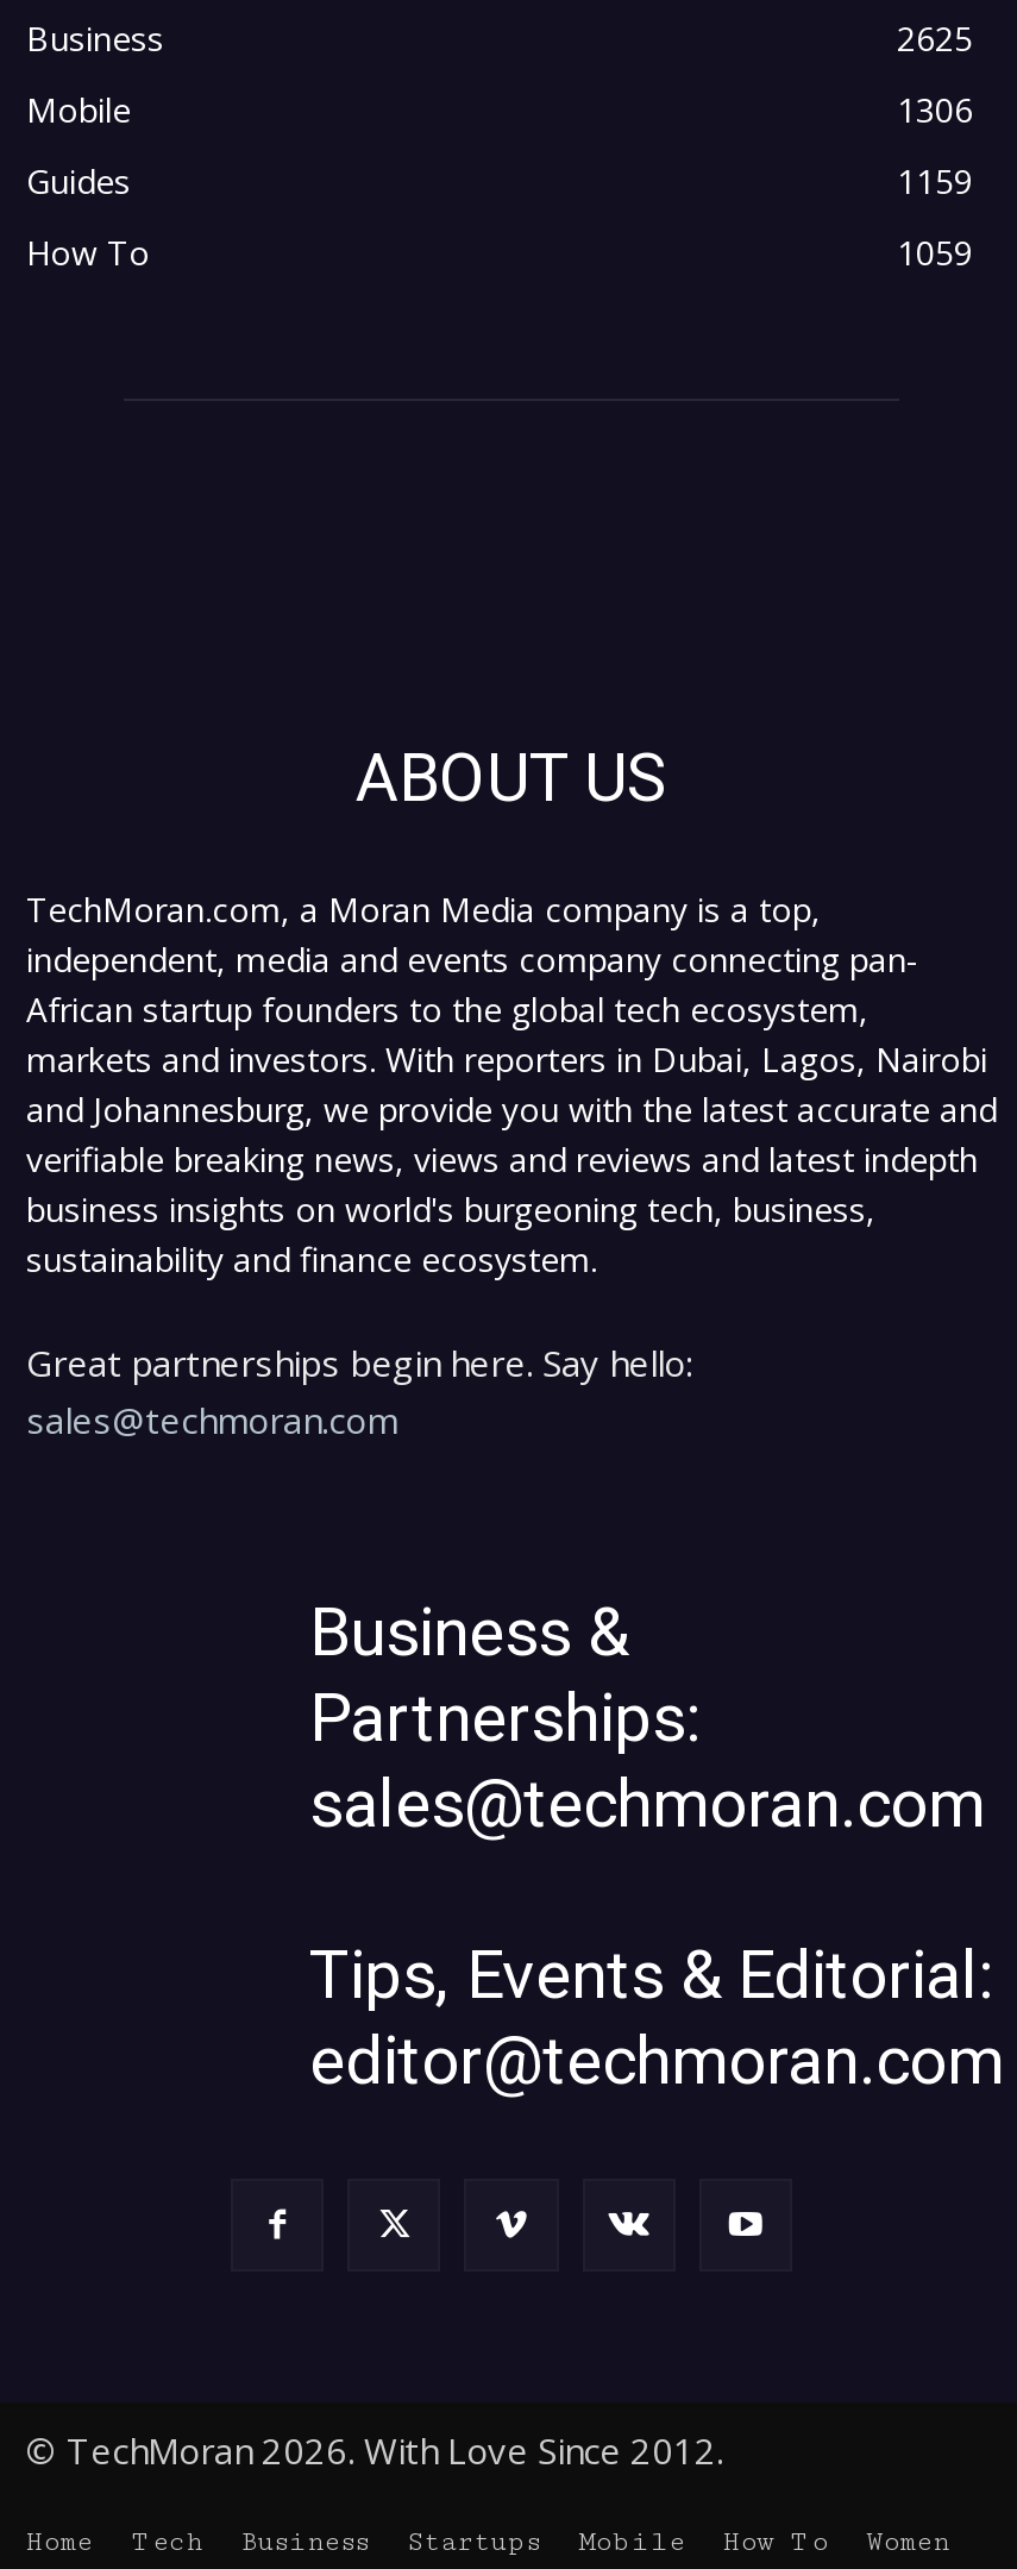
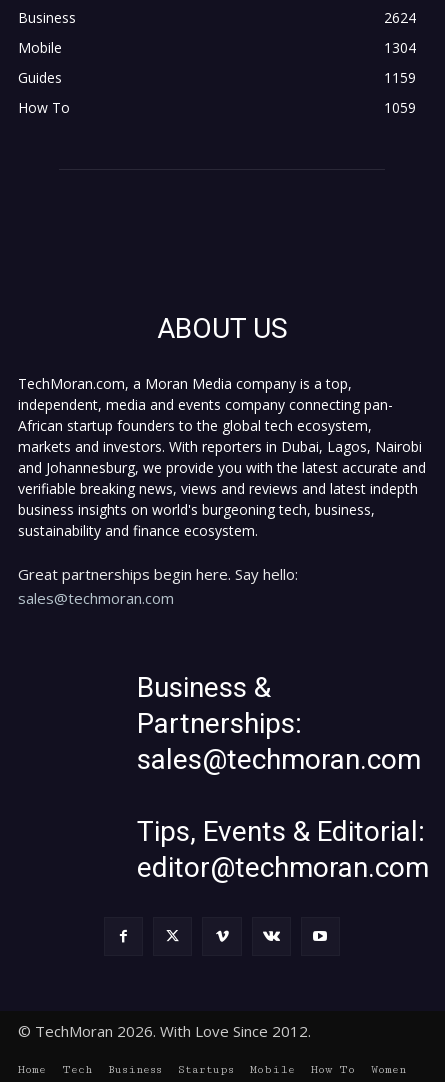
- 2625
+ 2624

- 1306
+ 1304
